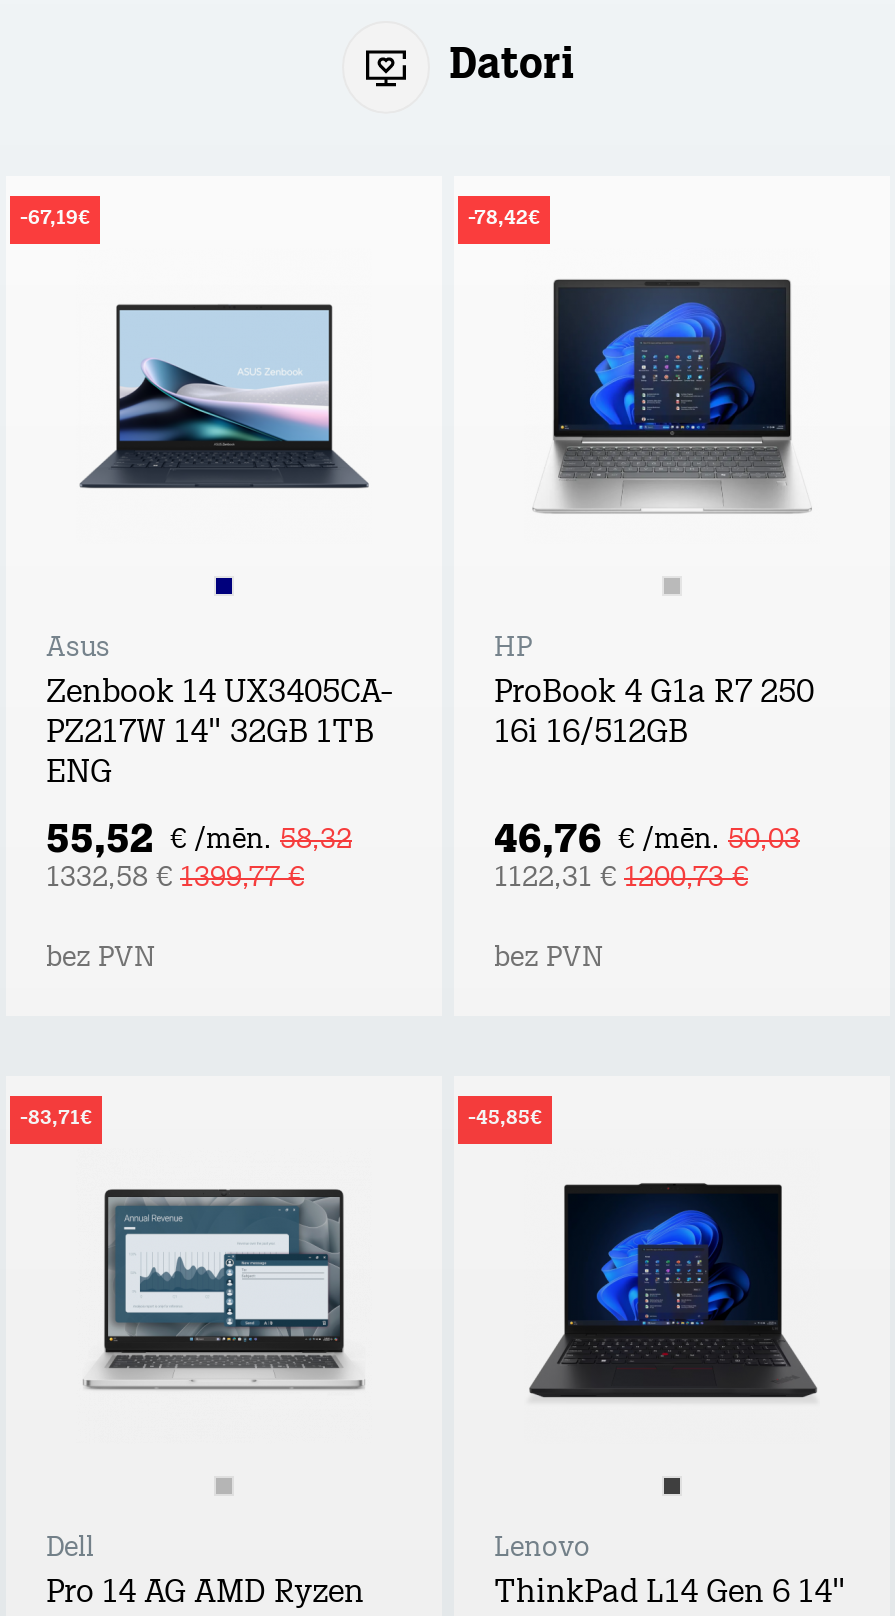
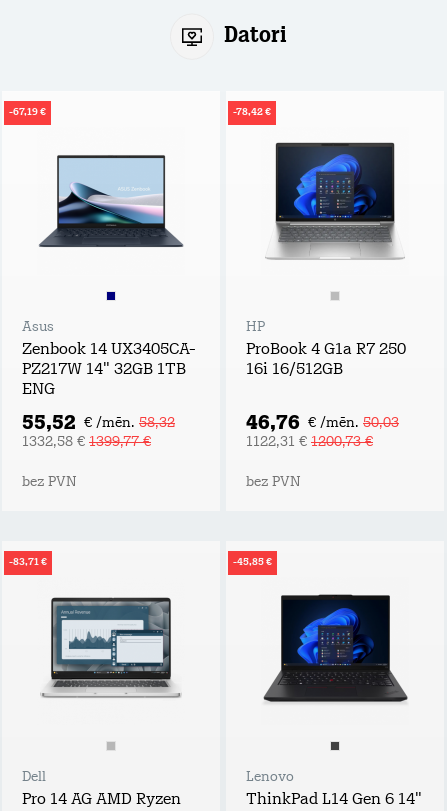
- -67,19€
+ -67,19 €

- -78,42€
+ -78,42 €

- -83,71€
+ -83,71 €

- -45,85€
+ -45,85 €
